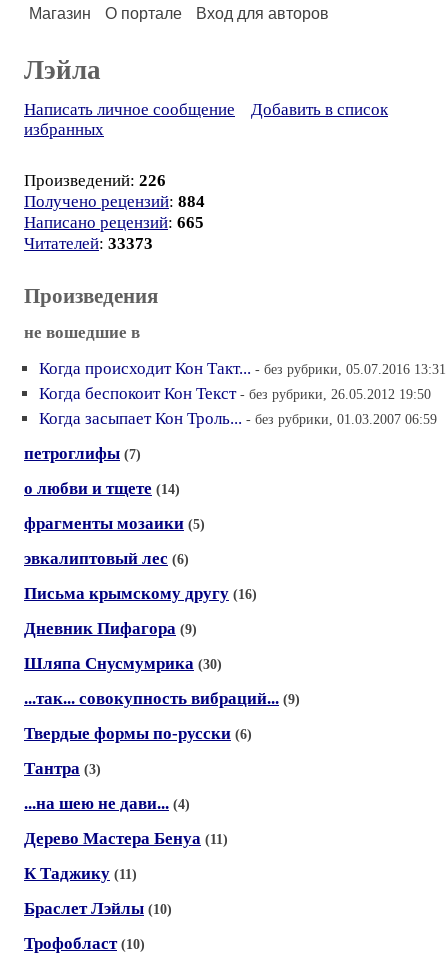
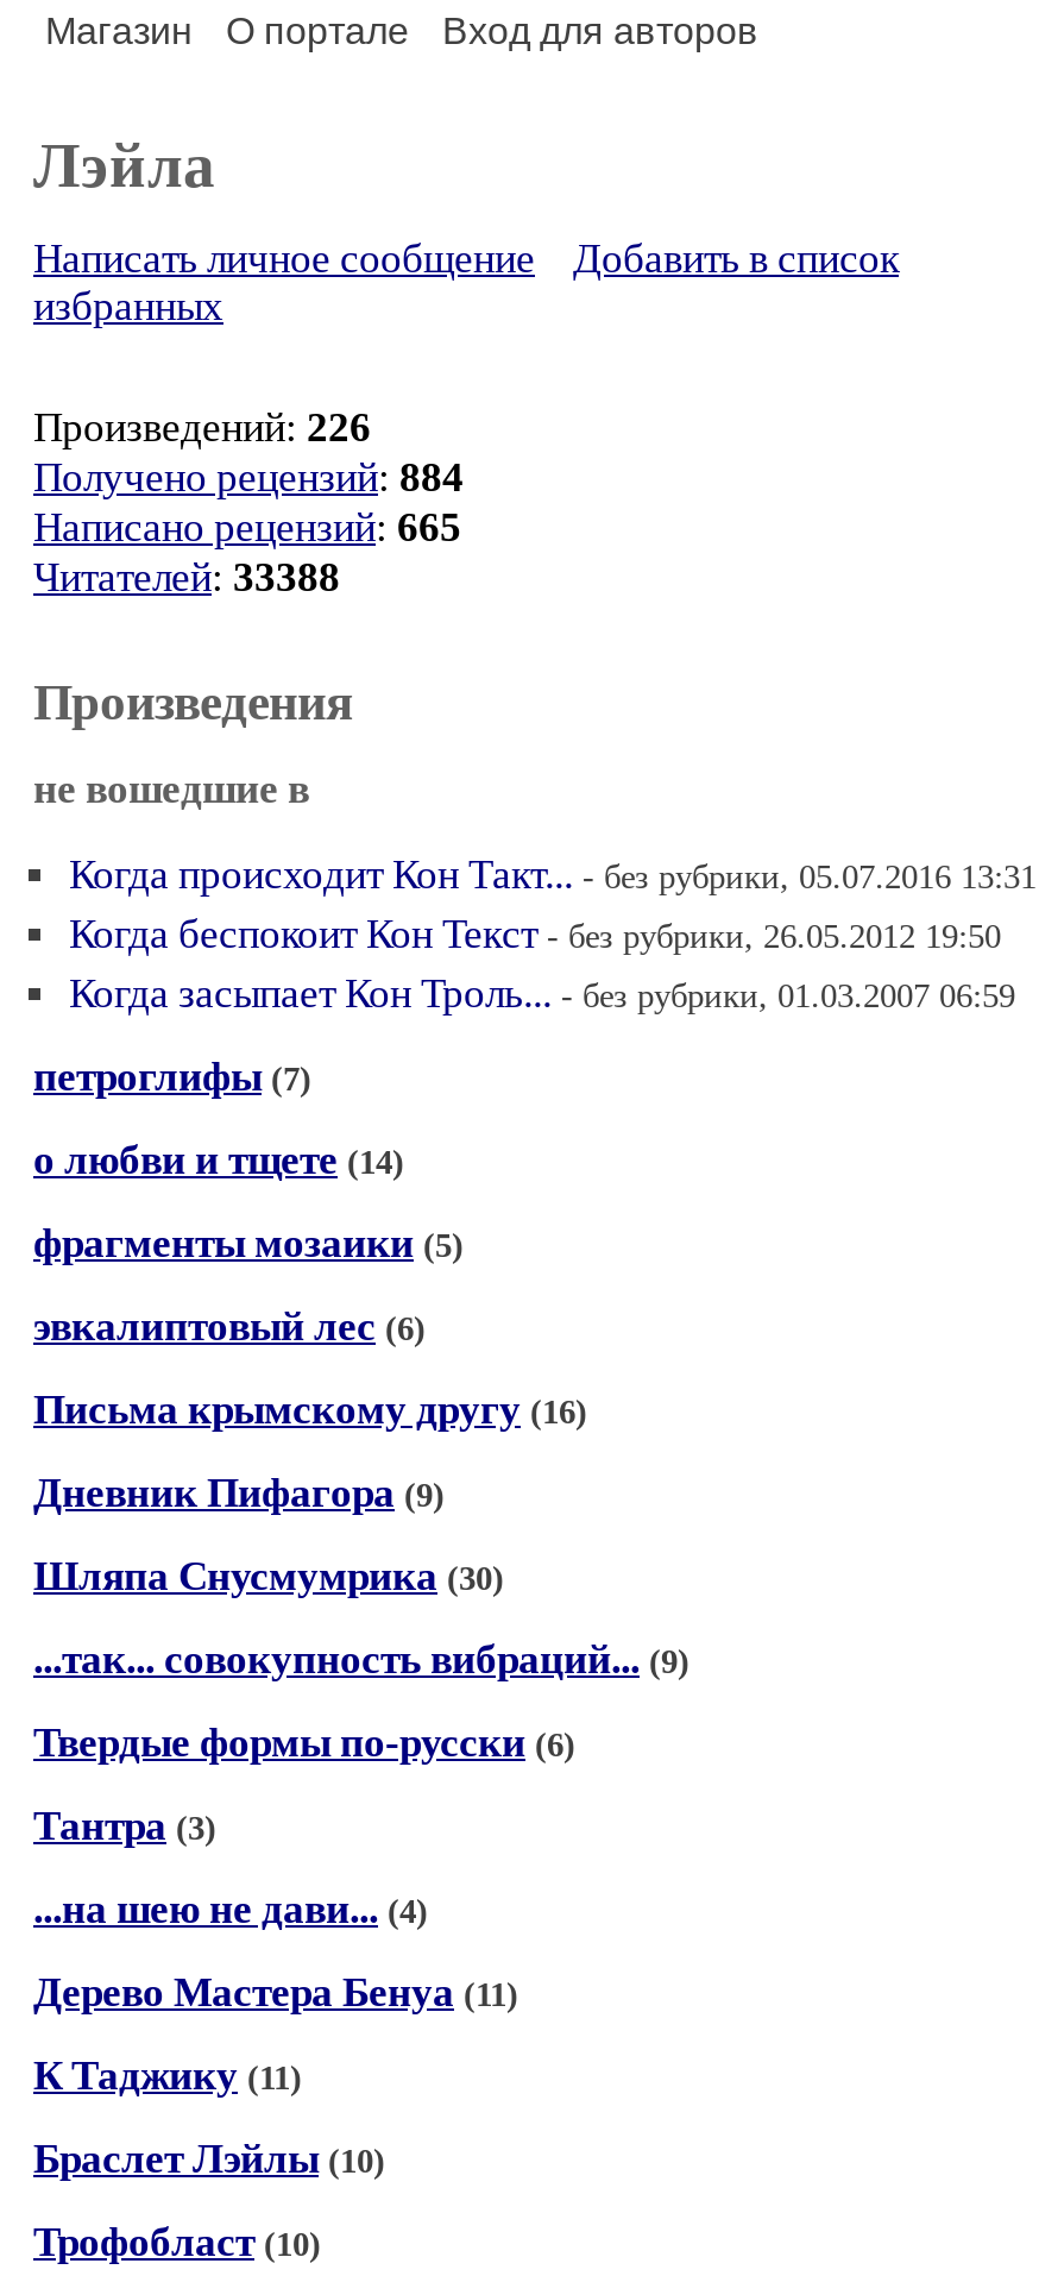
- Читателей: 33373
+ Читателей: 33388
